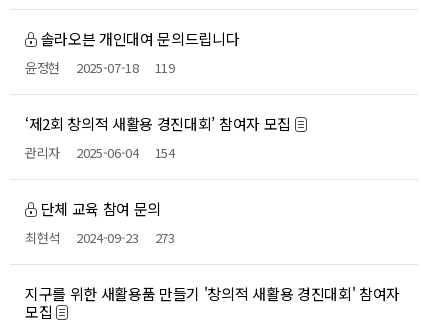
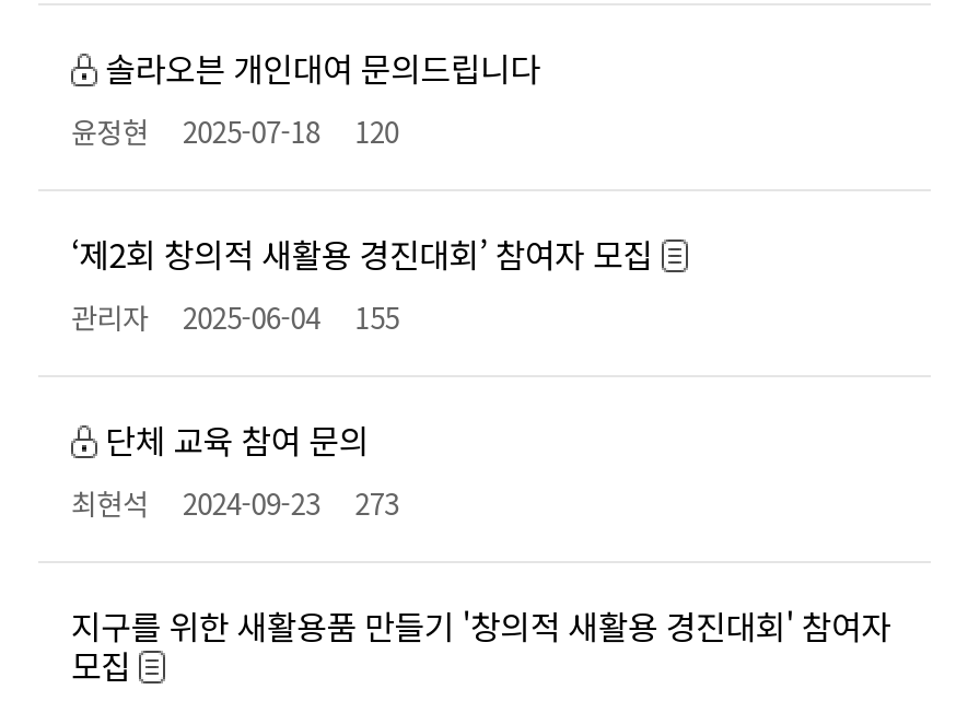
- 윤정현 2025-07-18 119
+ 윤정현 2025-07-18 120

- 관리자 2025-06-04 154
+ 관리자 2025-06-04 155
